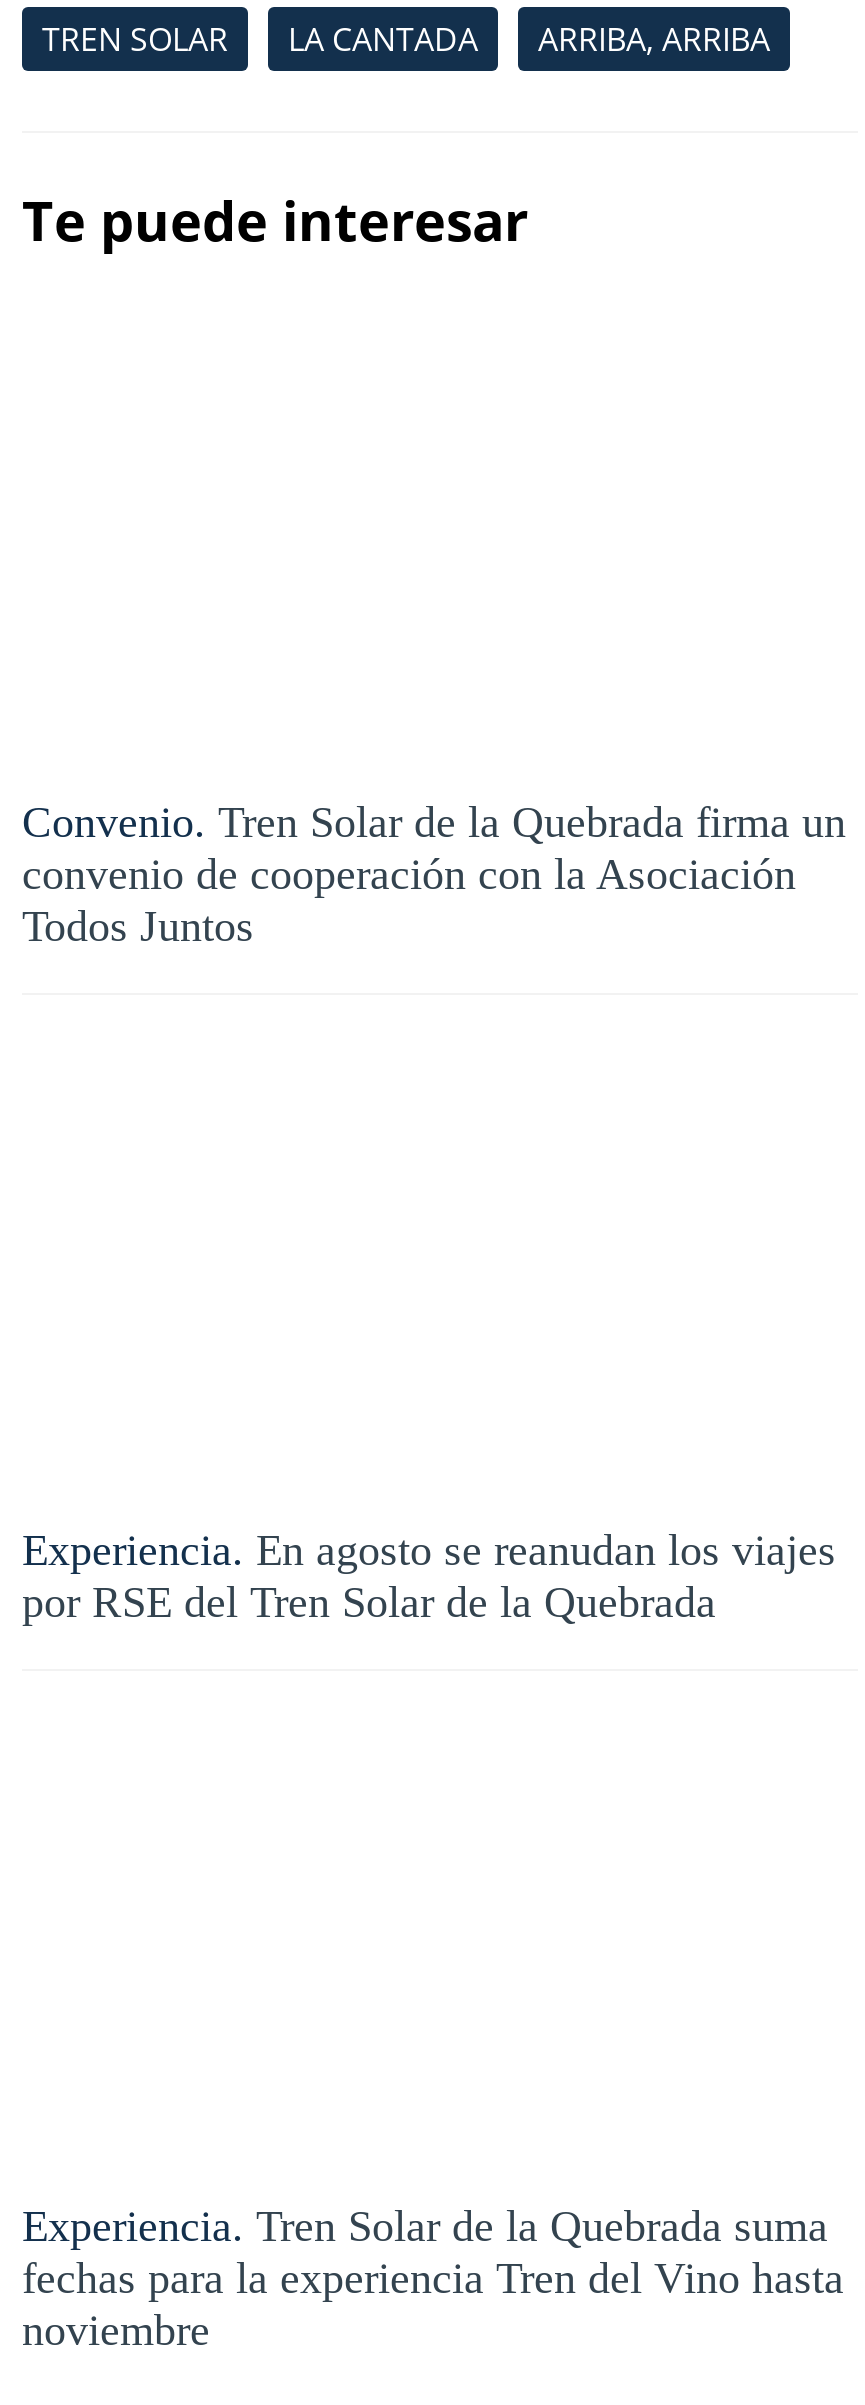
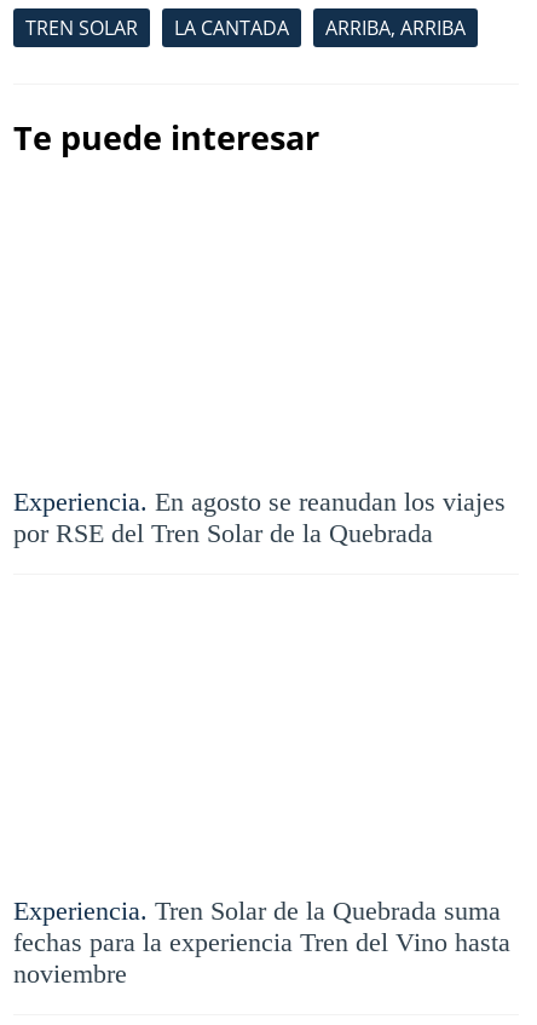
- Convenio. Tren Solar de la Quebrada firma un
- convenio de cooperación con la Asociación
- Todos Juntos
